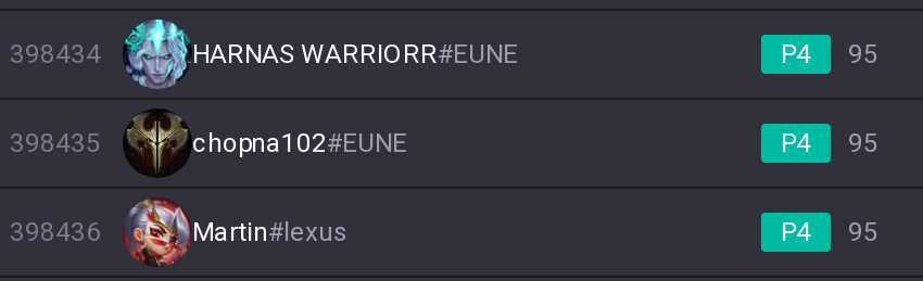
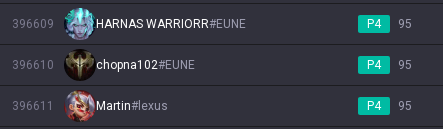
- 398434
+ 396609

- 398435
+ 396610

- 398436
+ 396611
